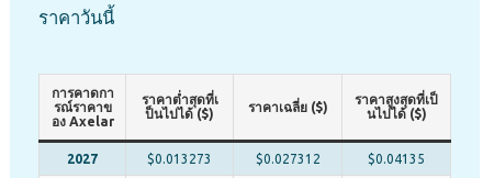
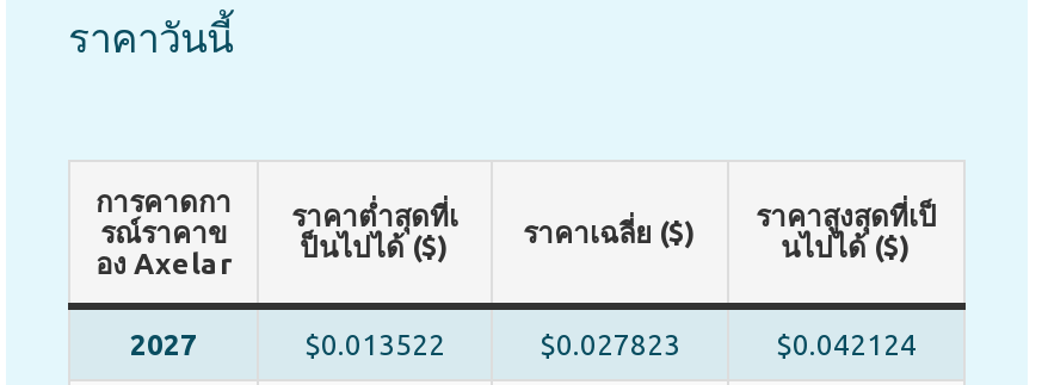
- $0.013273
+ $0.013522

- $0.027312
+ $0.027823

- $0.04135
+ $0.042124
